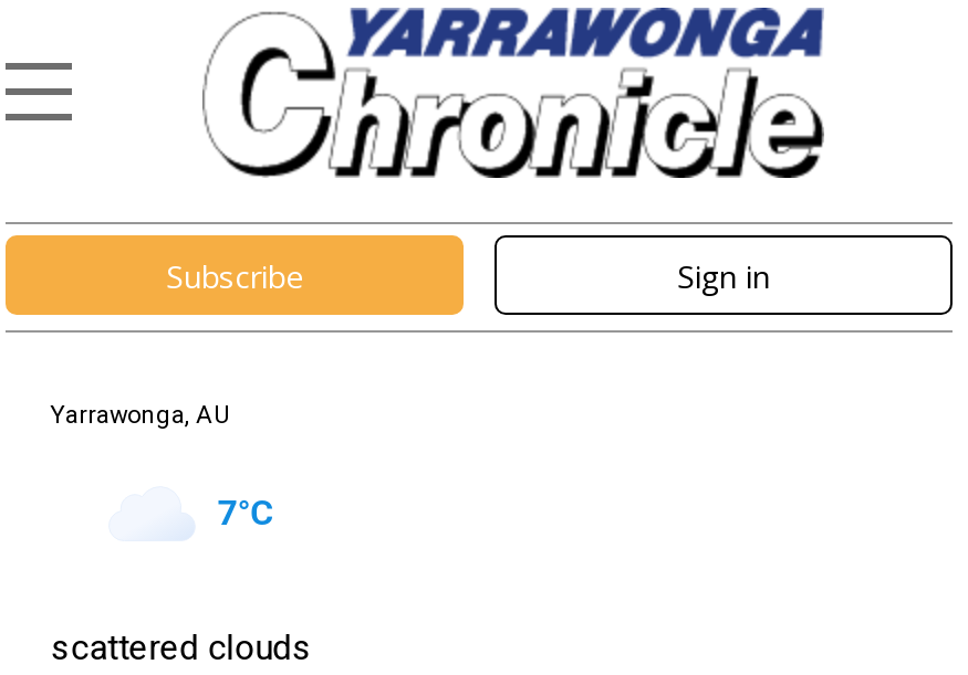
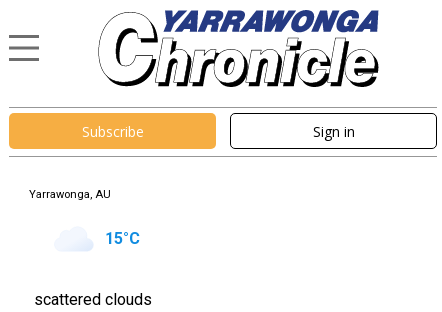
- 7°C
+ 15°C
